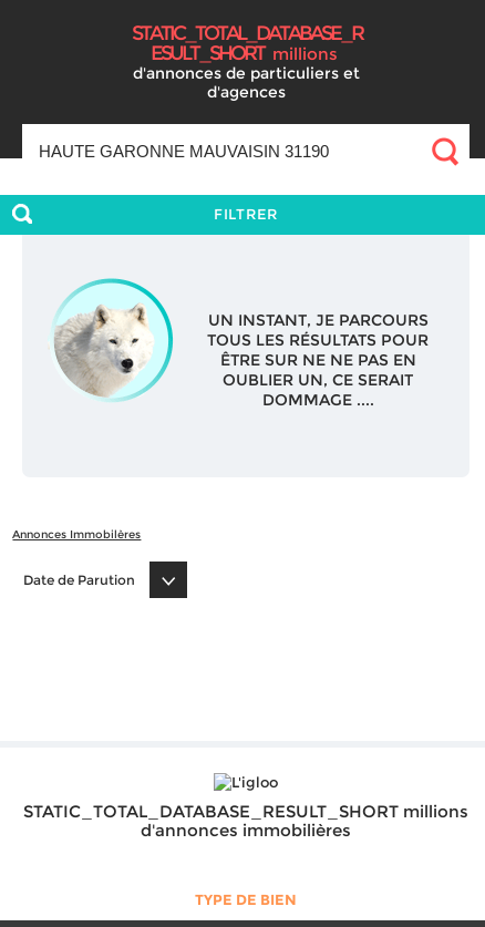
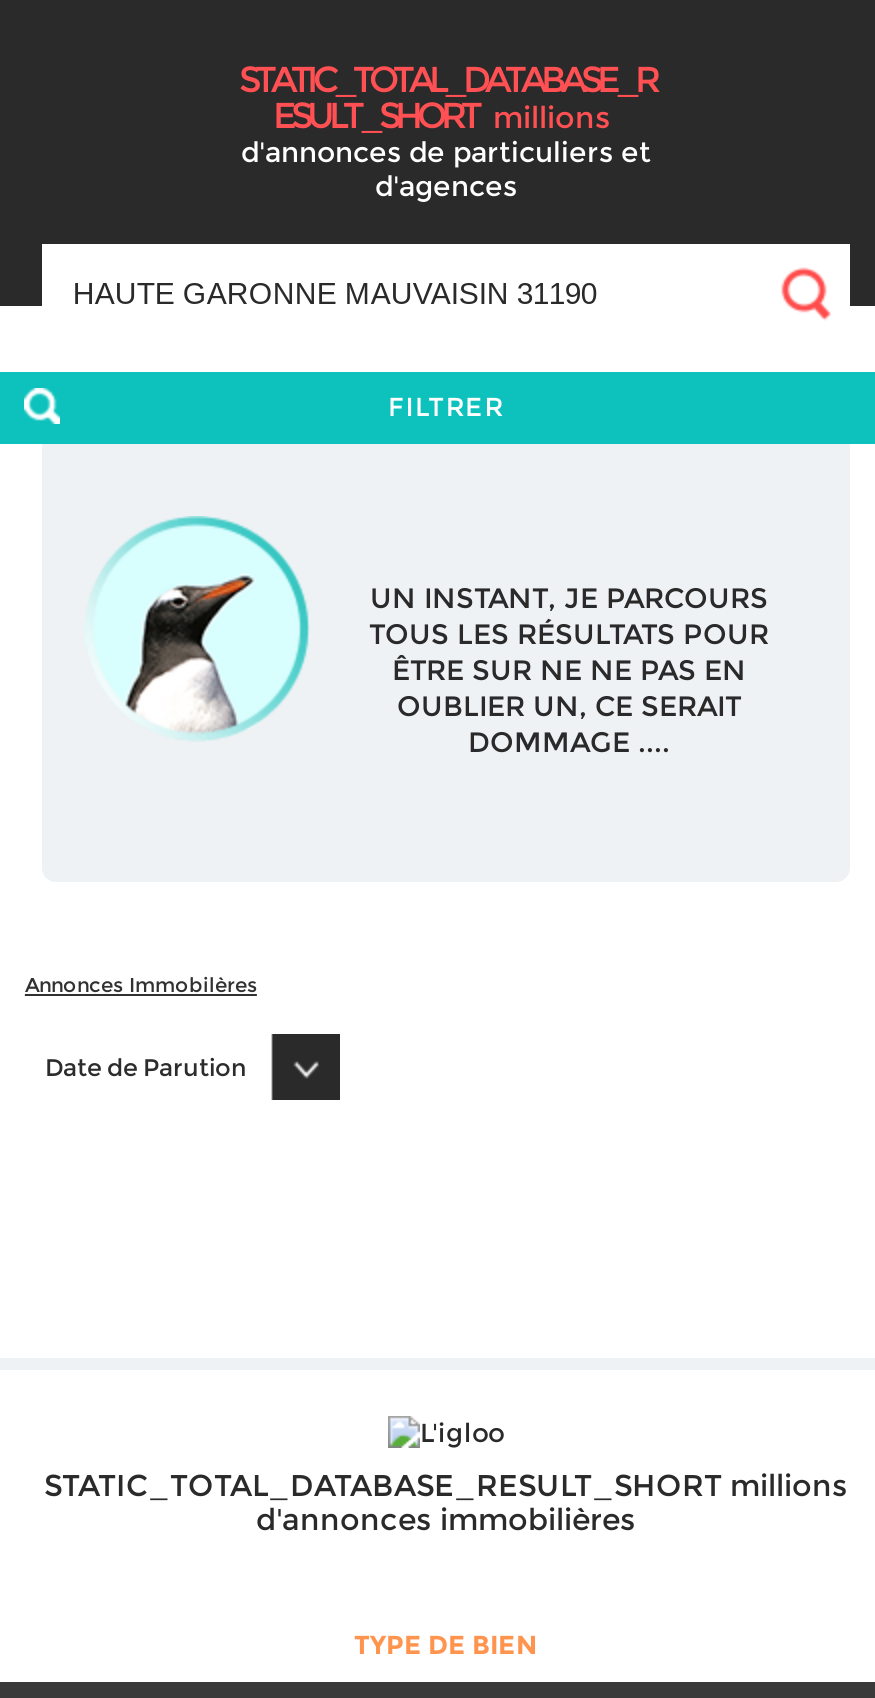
- [image]
+ [image]
